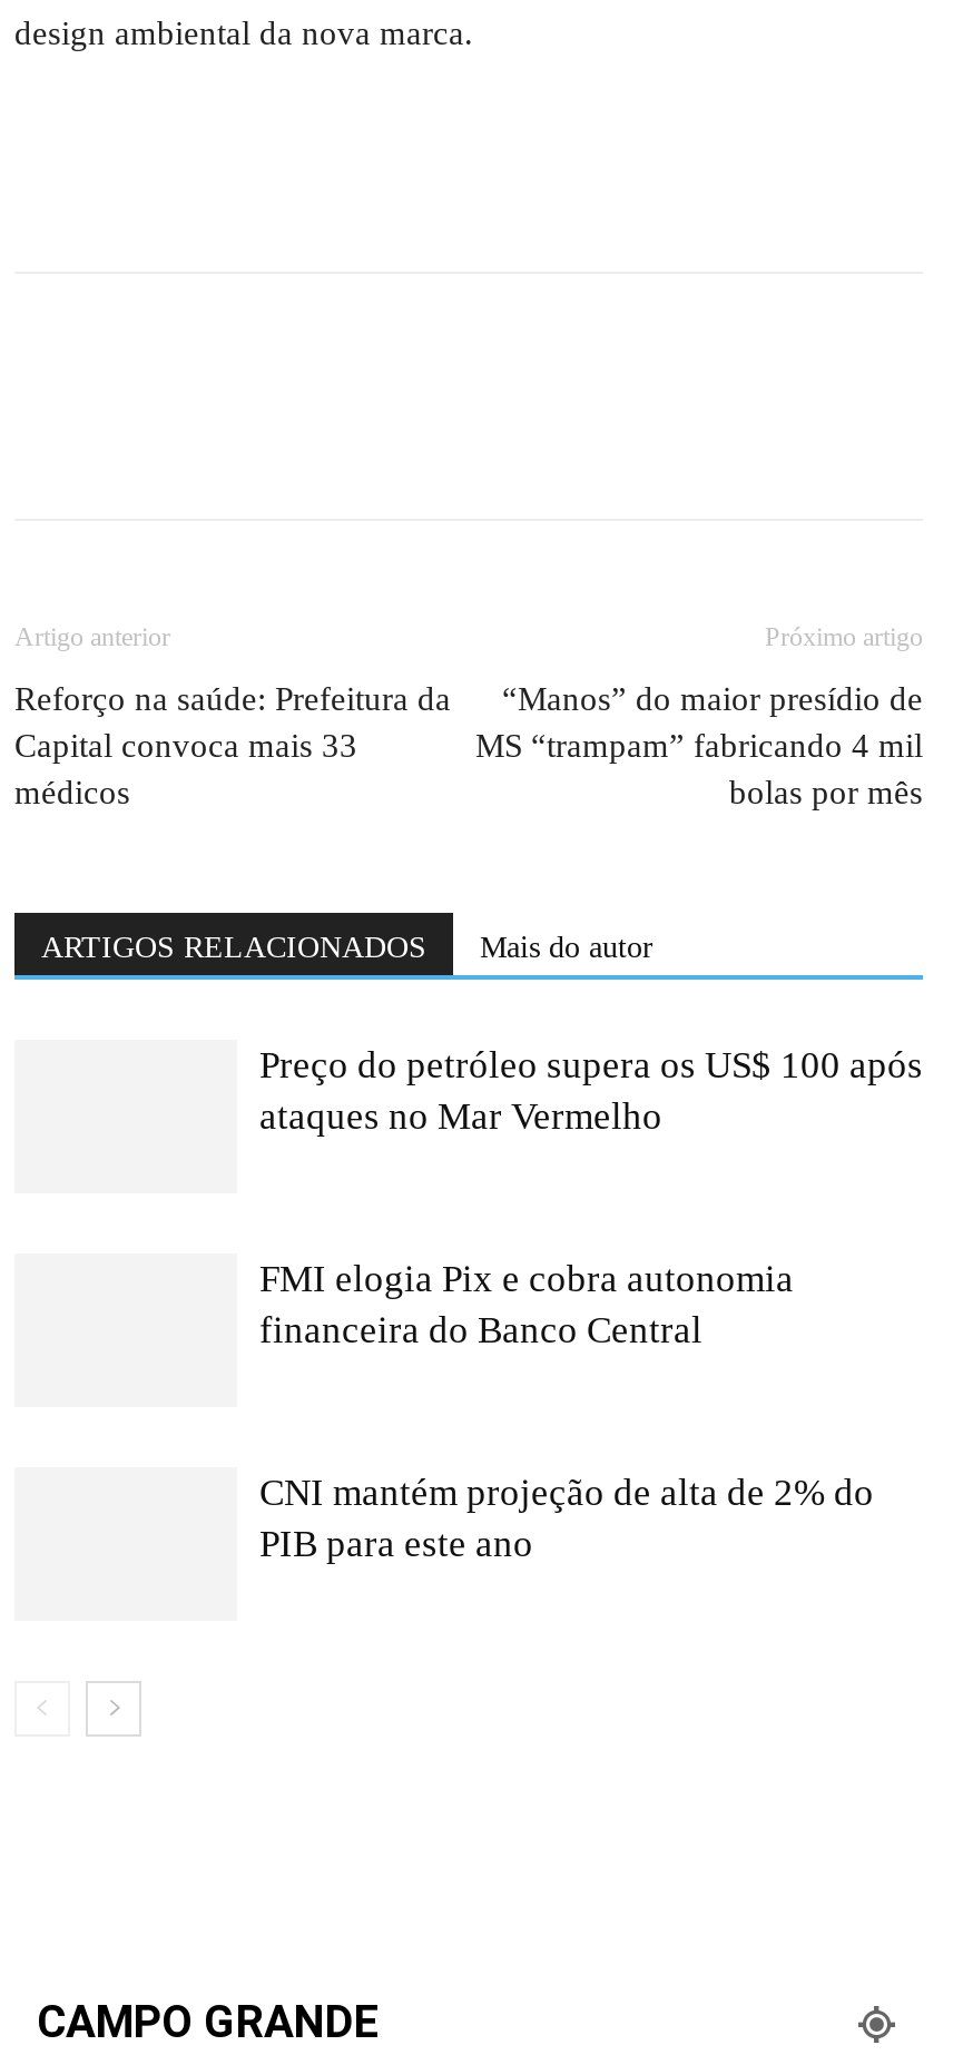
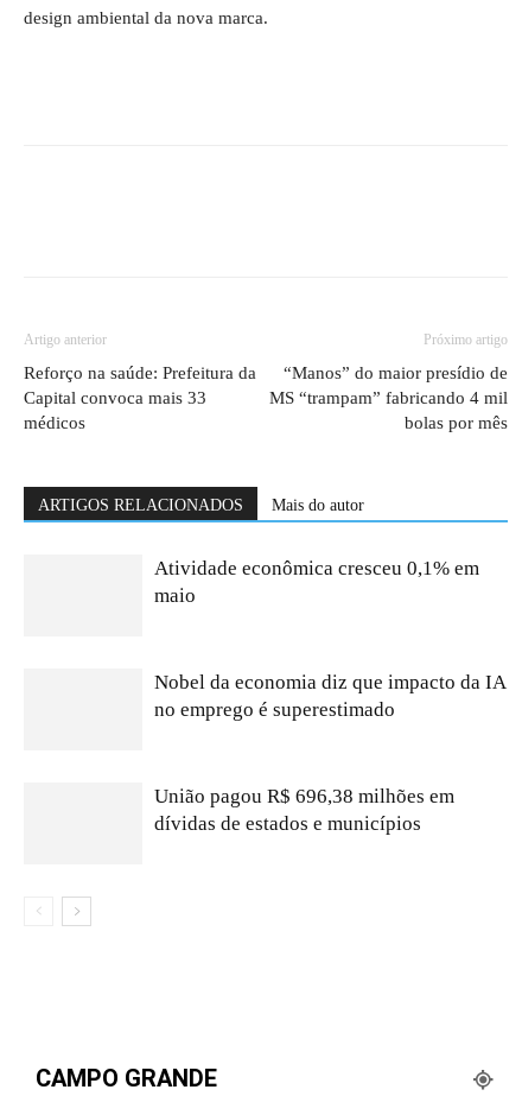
- Preço do petróleo supera os US$ 100 após
- ataques no Mar Vermelho
+ Atividade econômica cresceu 0,1% em
+ maio

- FMI elogia Pix e cobra autonomia
- financeira do Banco Central
+ Nobel da economia diz que impacto da IA
+ no emprego é superestimado

- CNI mantém projeção de alta de 2% do
- PIB para este ano
+ União pagou R$ 696,38 milhões em
+ dívidas de estados e municípios
